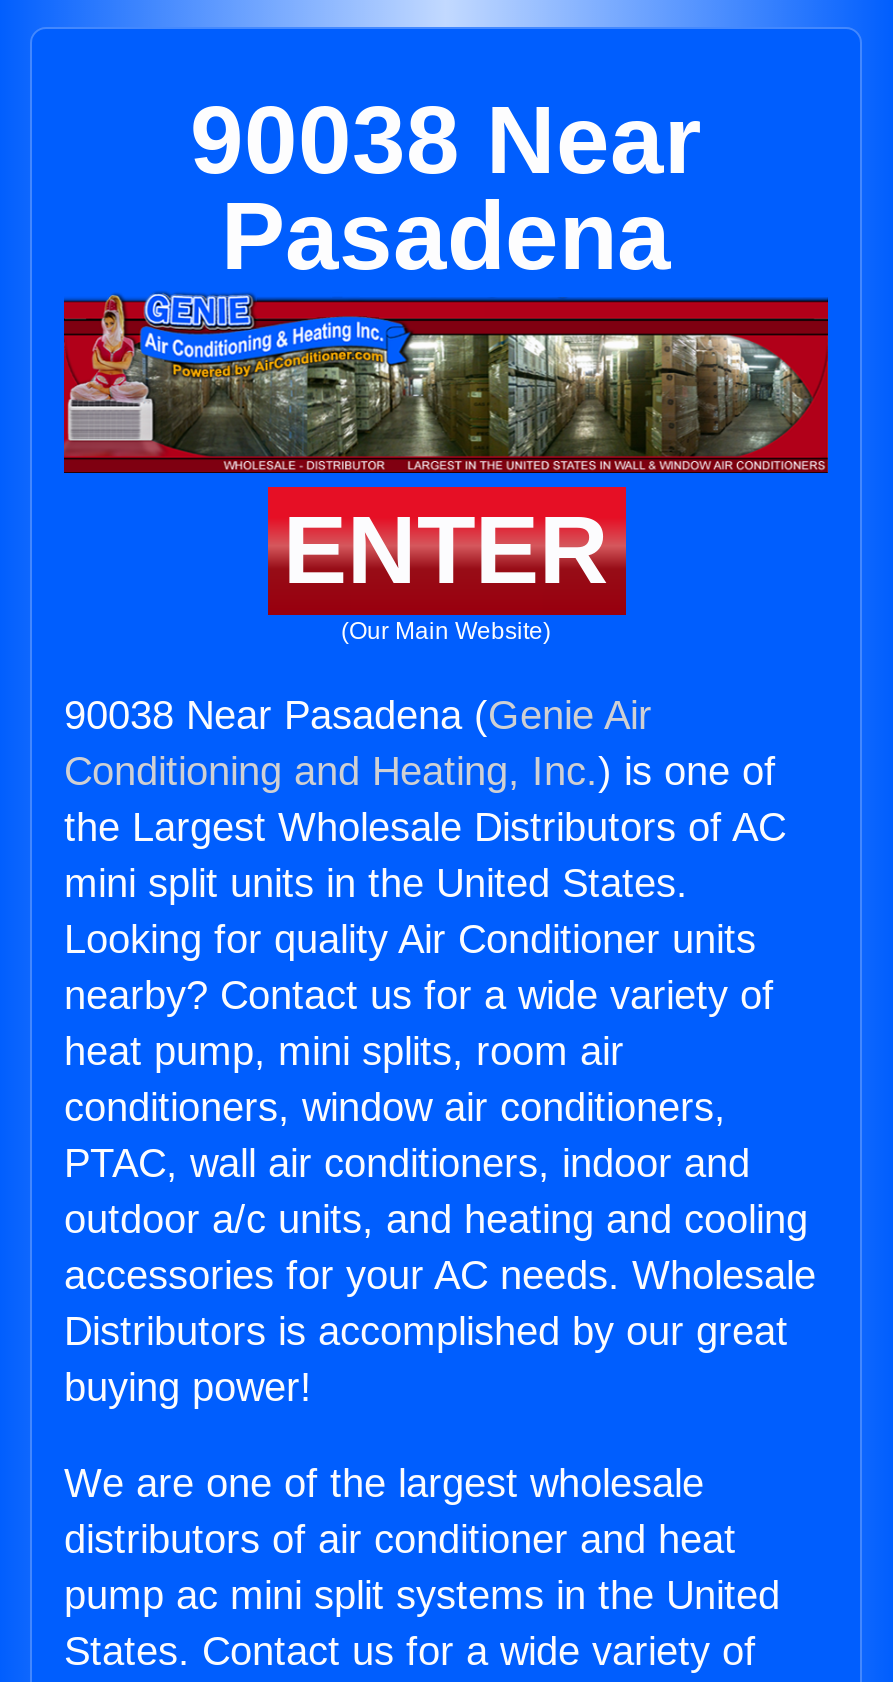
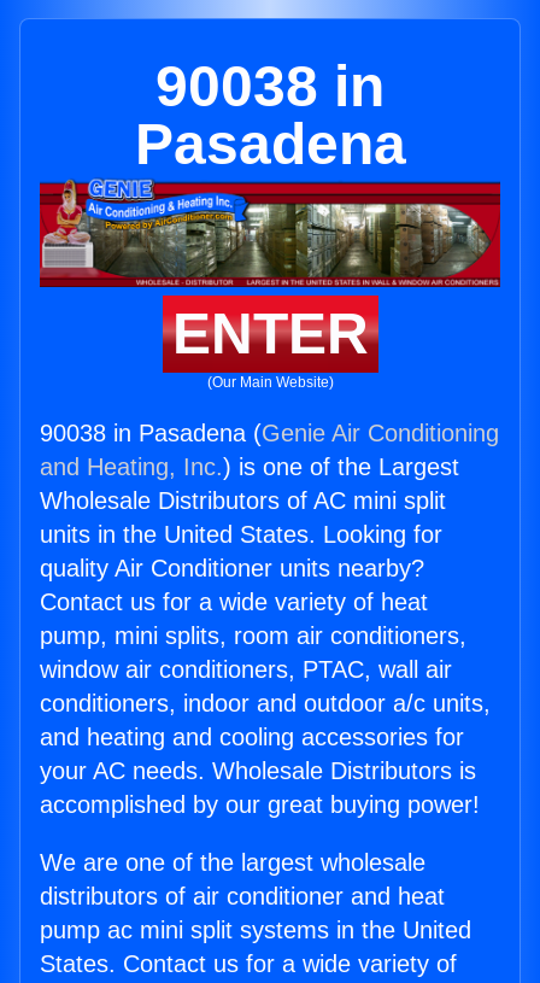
- 90038 Near
+ 90038 in

- 90038 Near Pasadena (Genie Air
- Conditioning and Heating, Inc.) is one of
- the Largest Wholesale Distributors of AC
- mini split units in the United States.
- Looking for quality Air Conditioner units
- nearby? Contact us for a wide variety of
- heat pump, mini splits, room air
- conditioners, window air conditioners,
- PTAC, wall air conditioners, indoor and
- outdoor a/c units, and heating and cooling
- accessories for your AC needs. Wholesale
- Distributors is accomplished by our great
- buying power!
+ 90038 in Pasadena (Genie Air Conditioning
+ and Heating, Inc.) is one of the Largest
+ Wholesale Distributors of AC mini split
+ units in the United States. Looking for
+ quality Air Conditioner units nearby?
+ Contact us for a wide variety of heat
+ pump, mini splits, room air conditioners,
+ window air conditioners, PTAC, wall air
+ conditioners, indoor and outdoor a/c units,
+ and heating and cooling accessories for
+ your AC needs. Wholesale Distributors is
+ accomplished by our great buying power!
